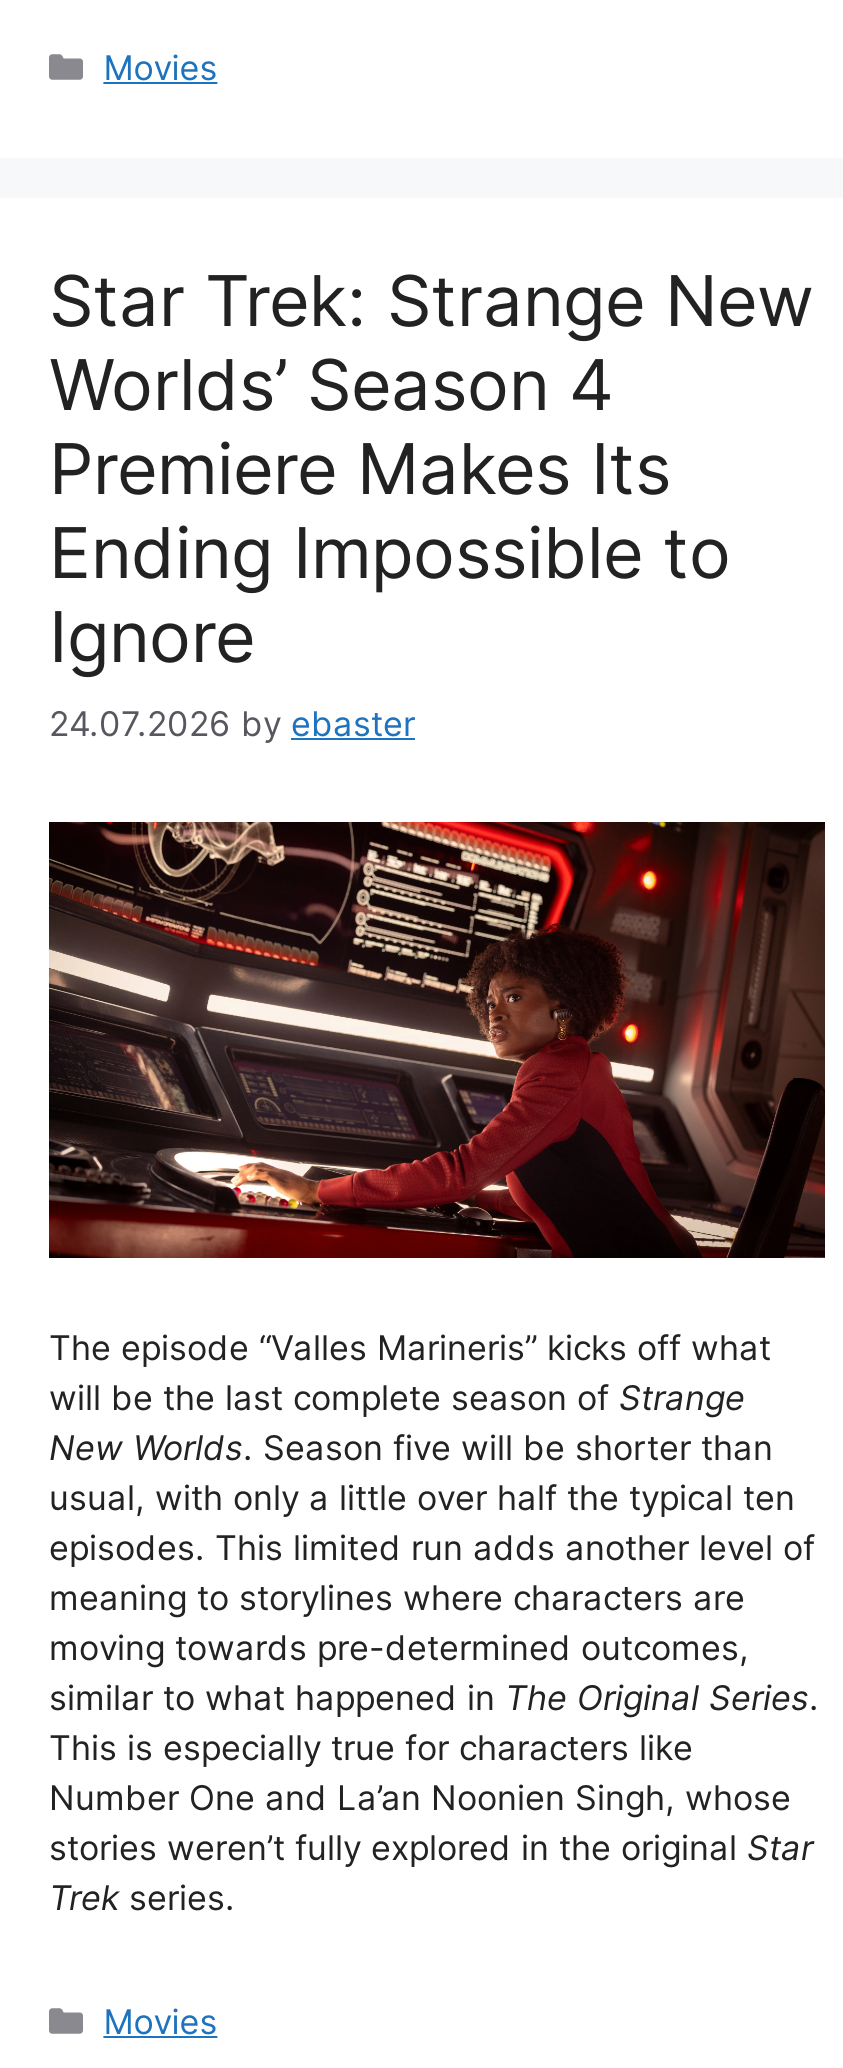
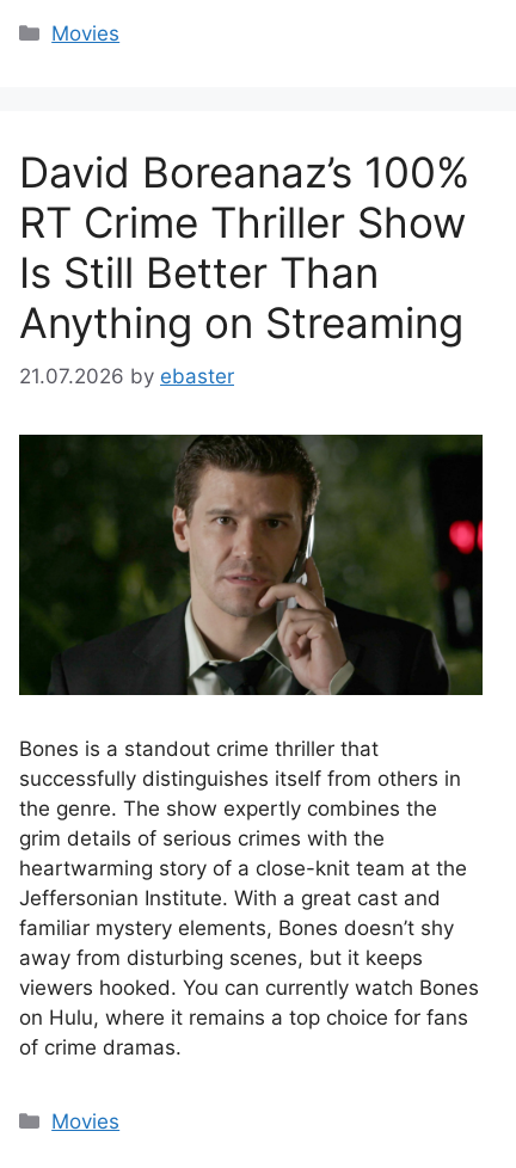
- Star Trek: Strange New
- Worlds’ Season 4
- Premiere Makes Its
- Ending Impossible to
- Ignore
- 24.07.2026 by ebaster
+ David Boreanaz’s 100%
+ RT Crime Thriller Show
+ Is Still Better Than
+ Anything on Streaming
+ 21.07.2026 by ebaster

- [image]
- The episode “Valles Marineris” kicks off what
- will be the last complete season of Strange
- New Worlds. Season five will be shorter than
- usual, with only a little over half the typical ten
- episodes. This limited run adds another level of
- meaning to storylines where characters are
- moving towards pre-determined outcomes,
- similar to what happened in The Original Series.
- This is especially true for characters like
- Number One and La’an Noonien Singh, whose
- stories weren’t fully explored in the original Star
- Trek series.
+ [image]
+ Bones is a standout crime thriller that
+ successfully distinguishes itself from others in
+ the genre. The show expertly combines the
+ grim details of serious crimes with the
+ heartwarming story of a close-knit team at the
+ Jeffersonian Institute. With a great cast and
+ familiar mystery elements, Bones doesn’t shy
+ away from disturbing scenes, but it keeps
+ viewers hooked. You can currently watch Bones
+ on Hulu, where it remains a top choice for fans
+ of crime dramas.
